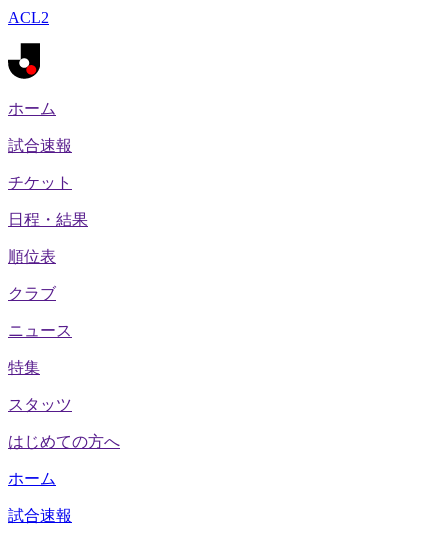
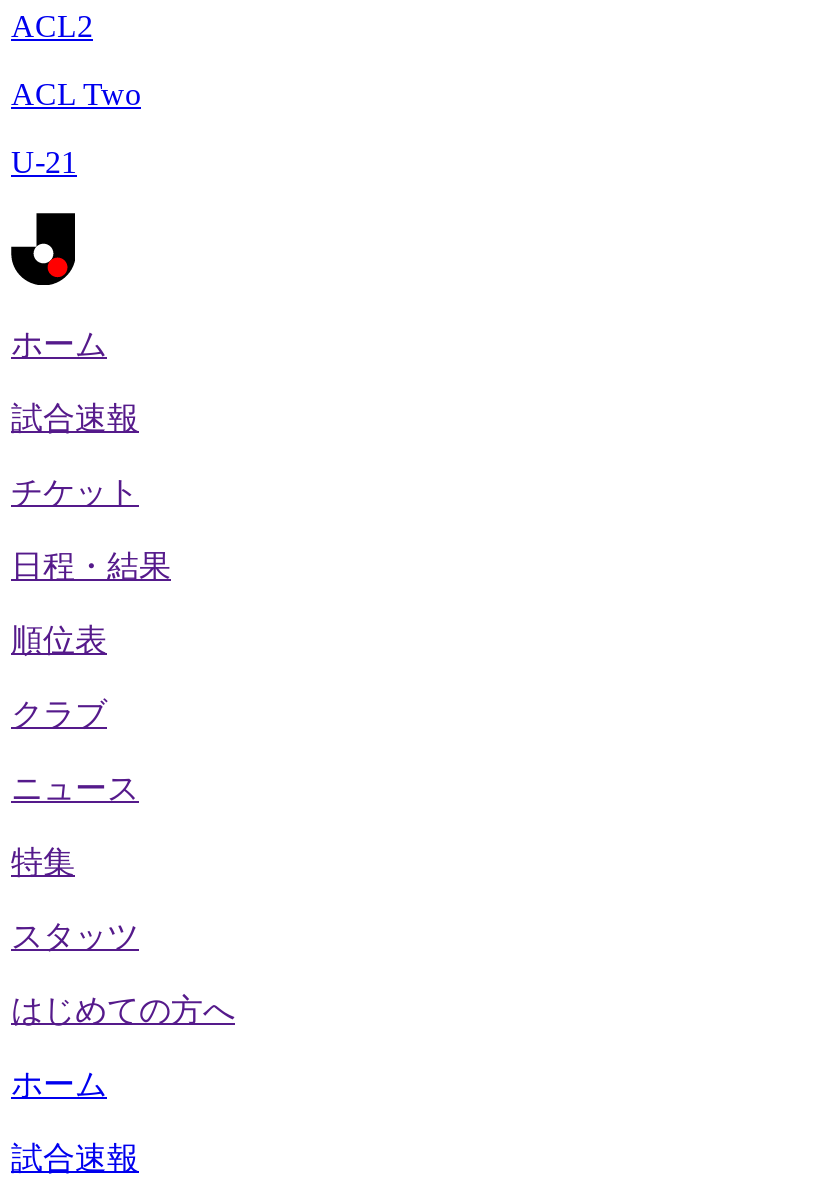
+ ACL Two
+ U-21
